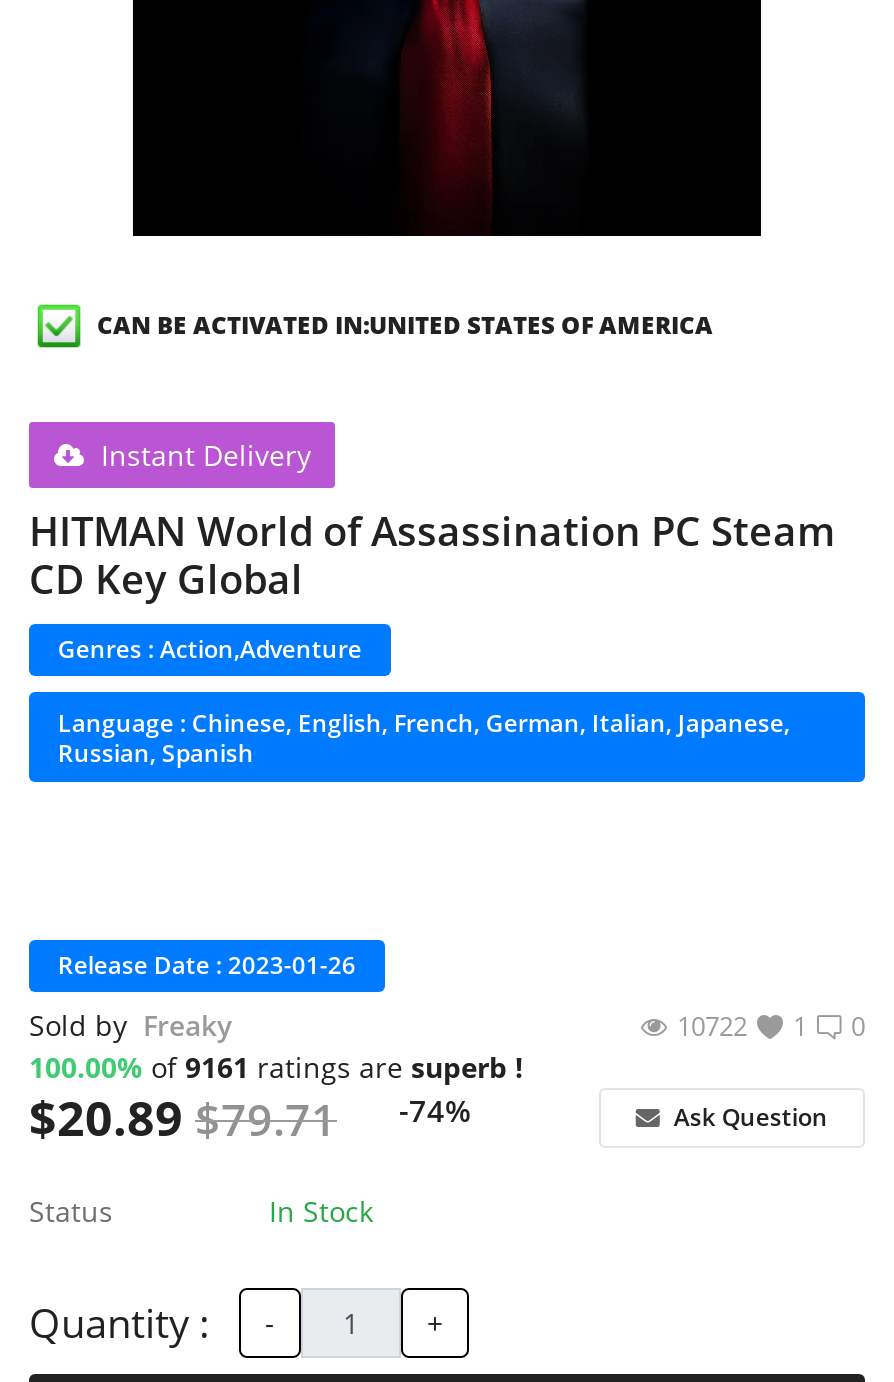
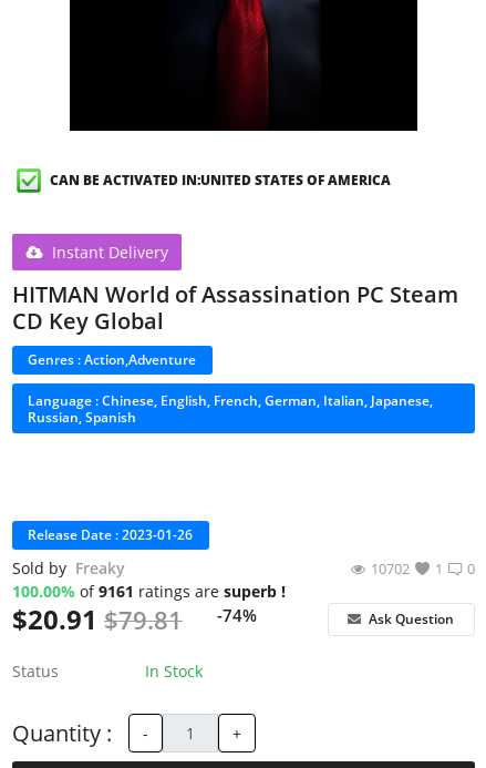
- 10722 1 0
+ 10702 1 0

- $20.89 $79.71 -74%
+ $20.91 $79.81 -74%
